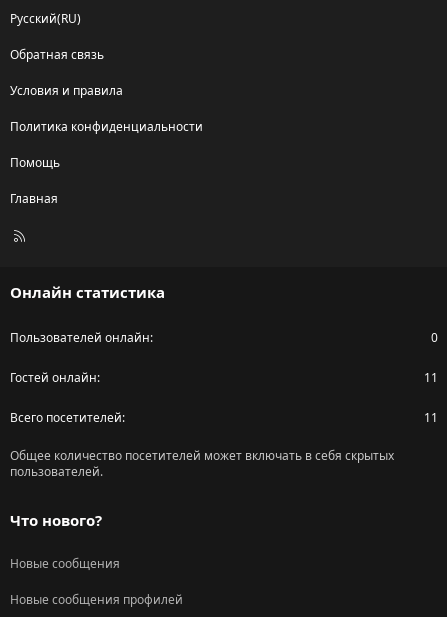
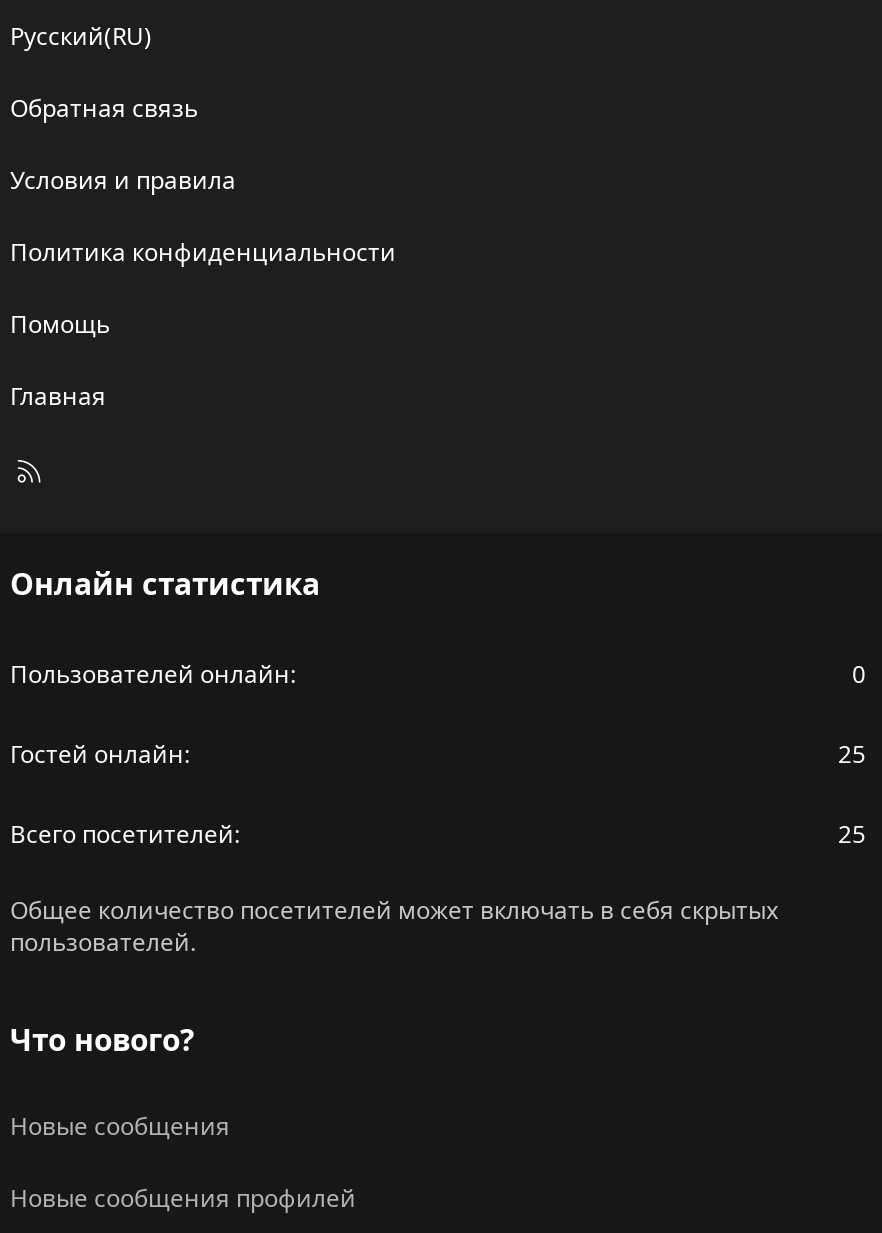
- 11
+ 25

- 11
+ 25
